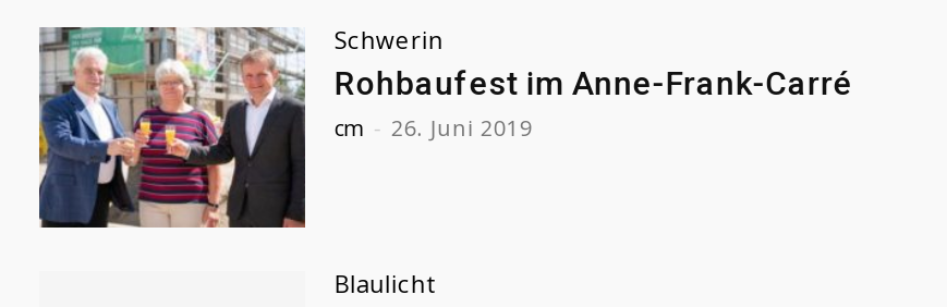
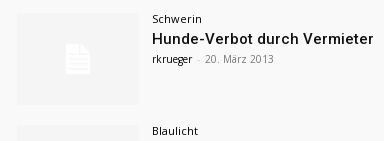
- [image]

- Rohbaufest im Anne-Frank-Carré
- cm - 26. Juni 2019
+ Hunde-Verbot durch Vermieter
+ rkrueger - 20. März 2013
